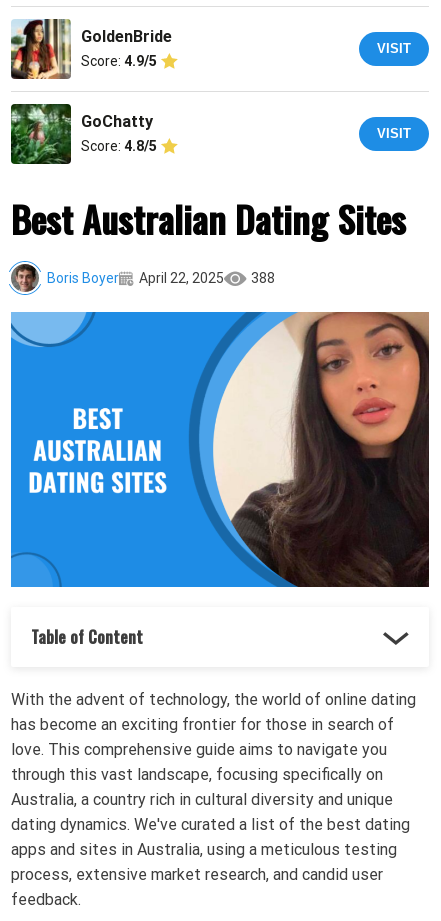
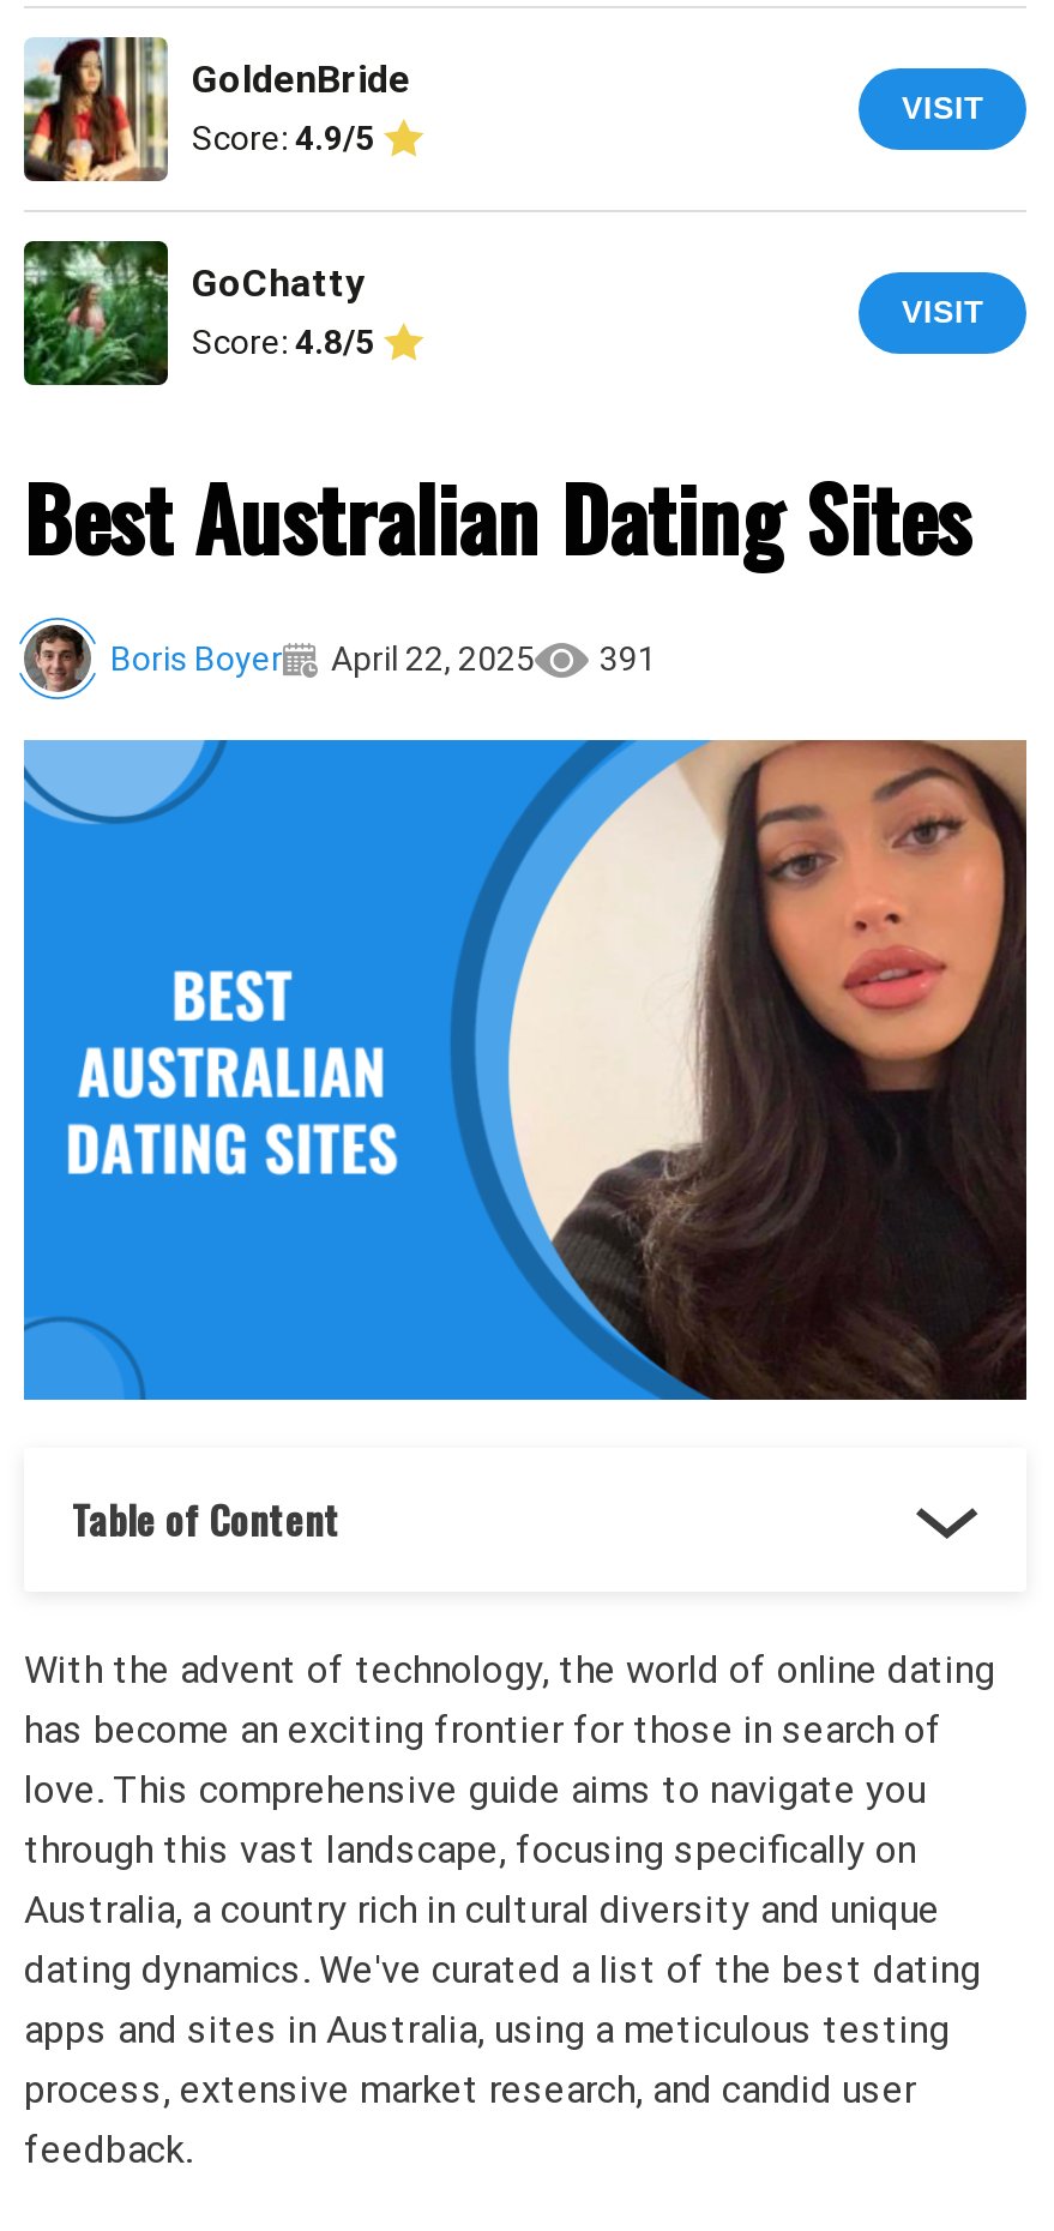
- Boris Boyer April 22, 2025 388
+ Boris Boyer April 22, 2025 391
